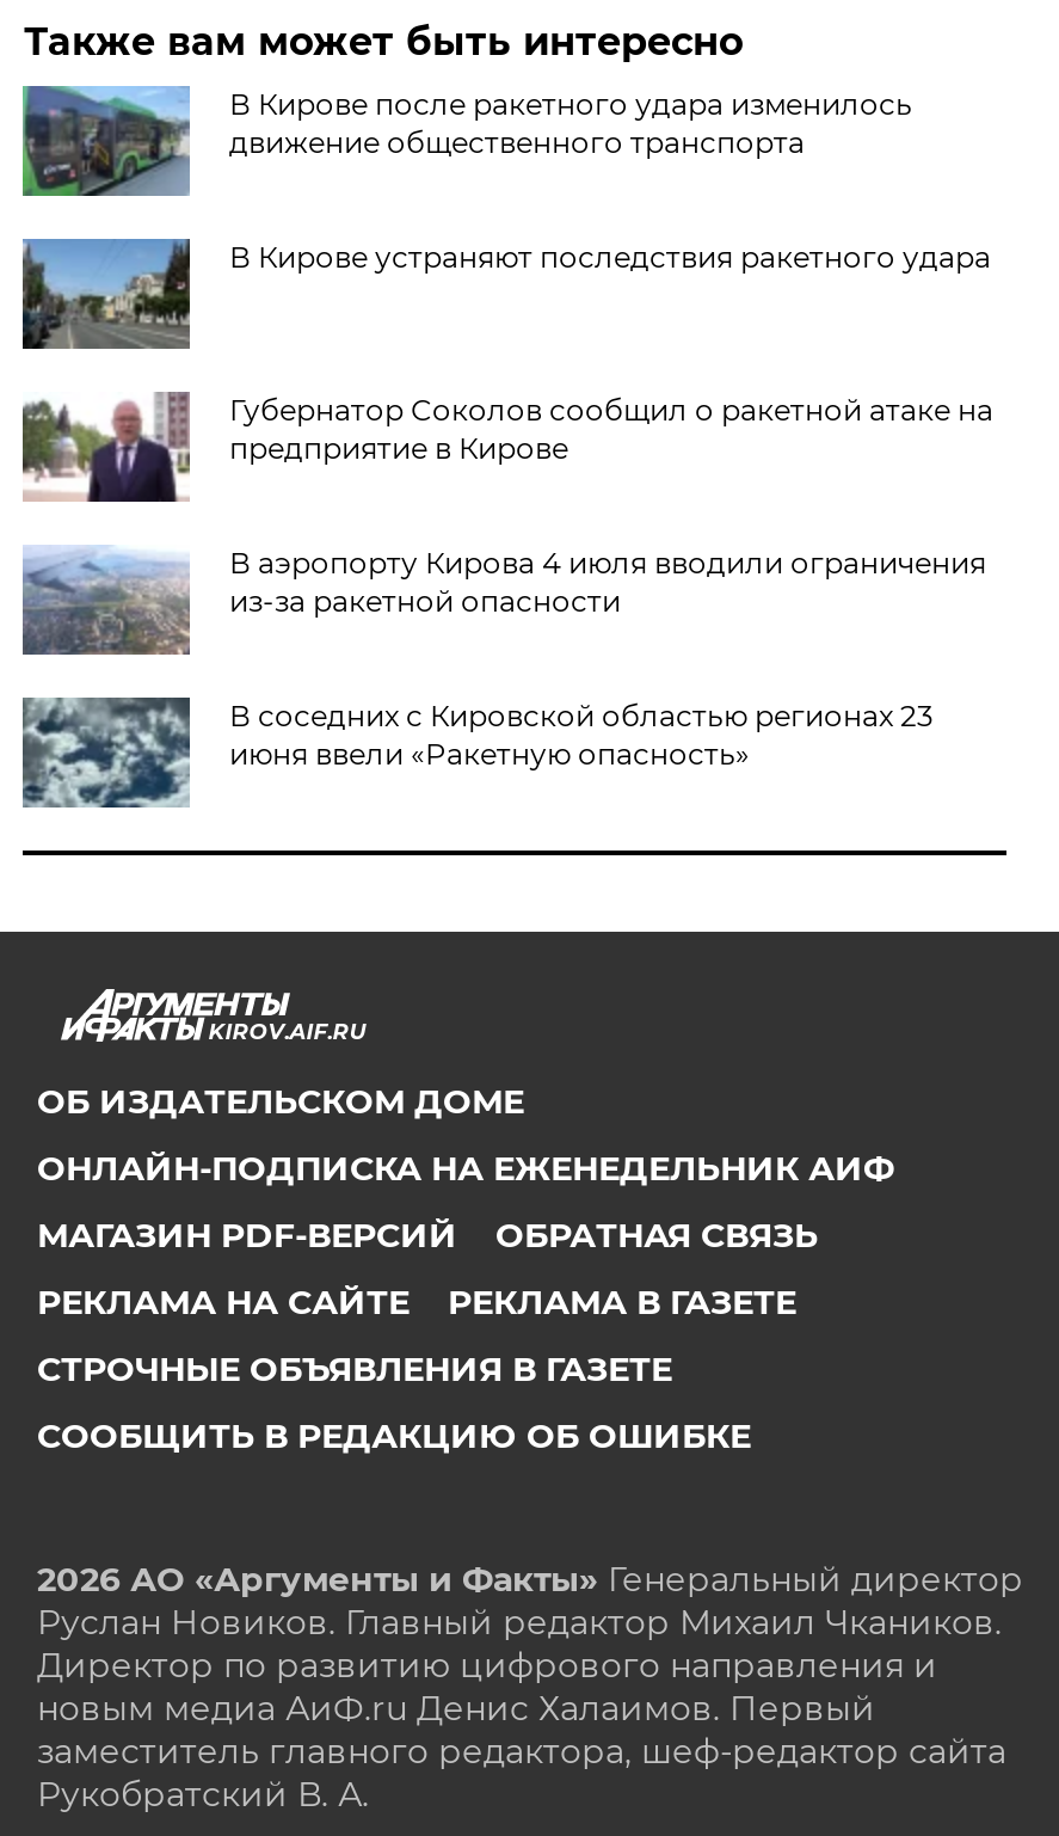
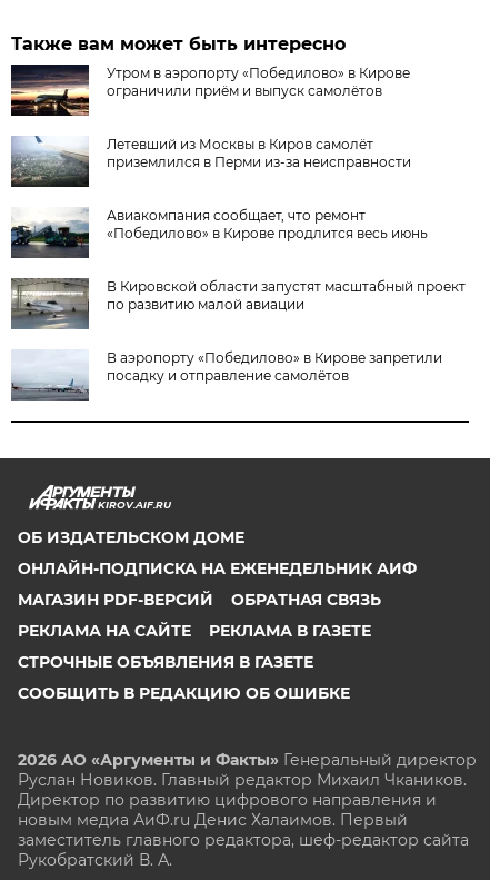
- [image]
- В Кирове после ракетного удара изменилось
- движение общественного транспорта
+ [image]
+ Утром в аэропорту «Победилово» в Кирове
+ ограничили приём и выпуск самолётов

- [image]
- В Кирове устраняют последствия ракетного удара
+ [image]
+ Летевший из Москвы в Киров самолёт
+ приземлился в Перми из-за неисправности

- [image]
- Губернатор Соколов сообщил о ракетной атаке на
- предприятие в Кирове
+ [image]
+ Авиакомпания сообщает, что ремонт
+ «Победилово» в Кирове продлится весь июнь

- [image]
- В аэропорту Кирова 4 июля вводили ограничения
- из-за ракетной опасности
+ [image]
+ В Кировской области запустят масштабный проект
+ по развитию малой авиации

- [image]
- В соседних с Кировской областью регионах 23
- июня ввели «Ракетную опасность»
+ [image]
+ В аэропорту «Победилово» в Кирове запретили
+ посадку и отправление самолётов
